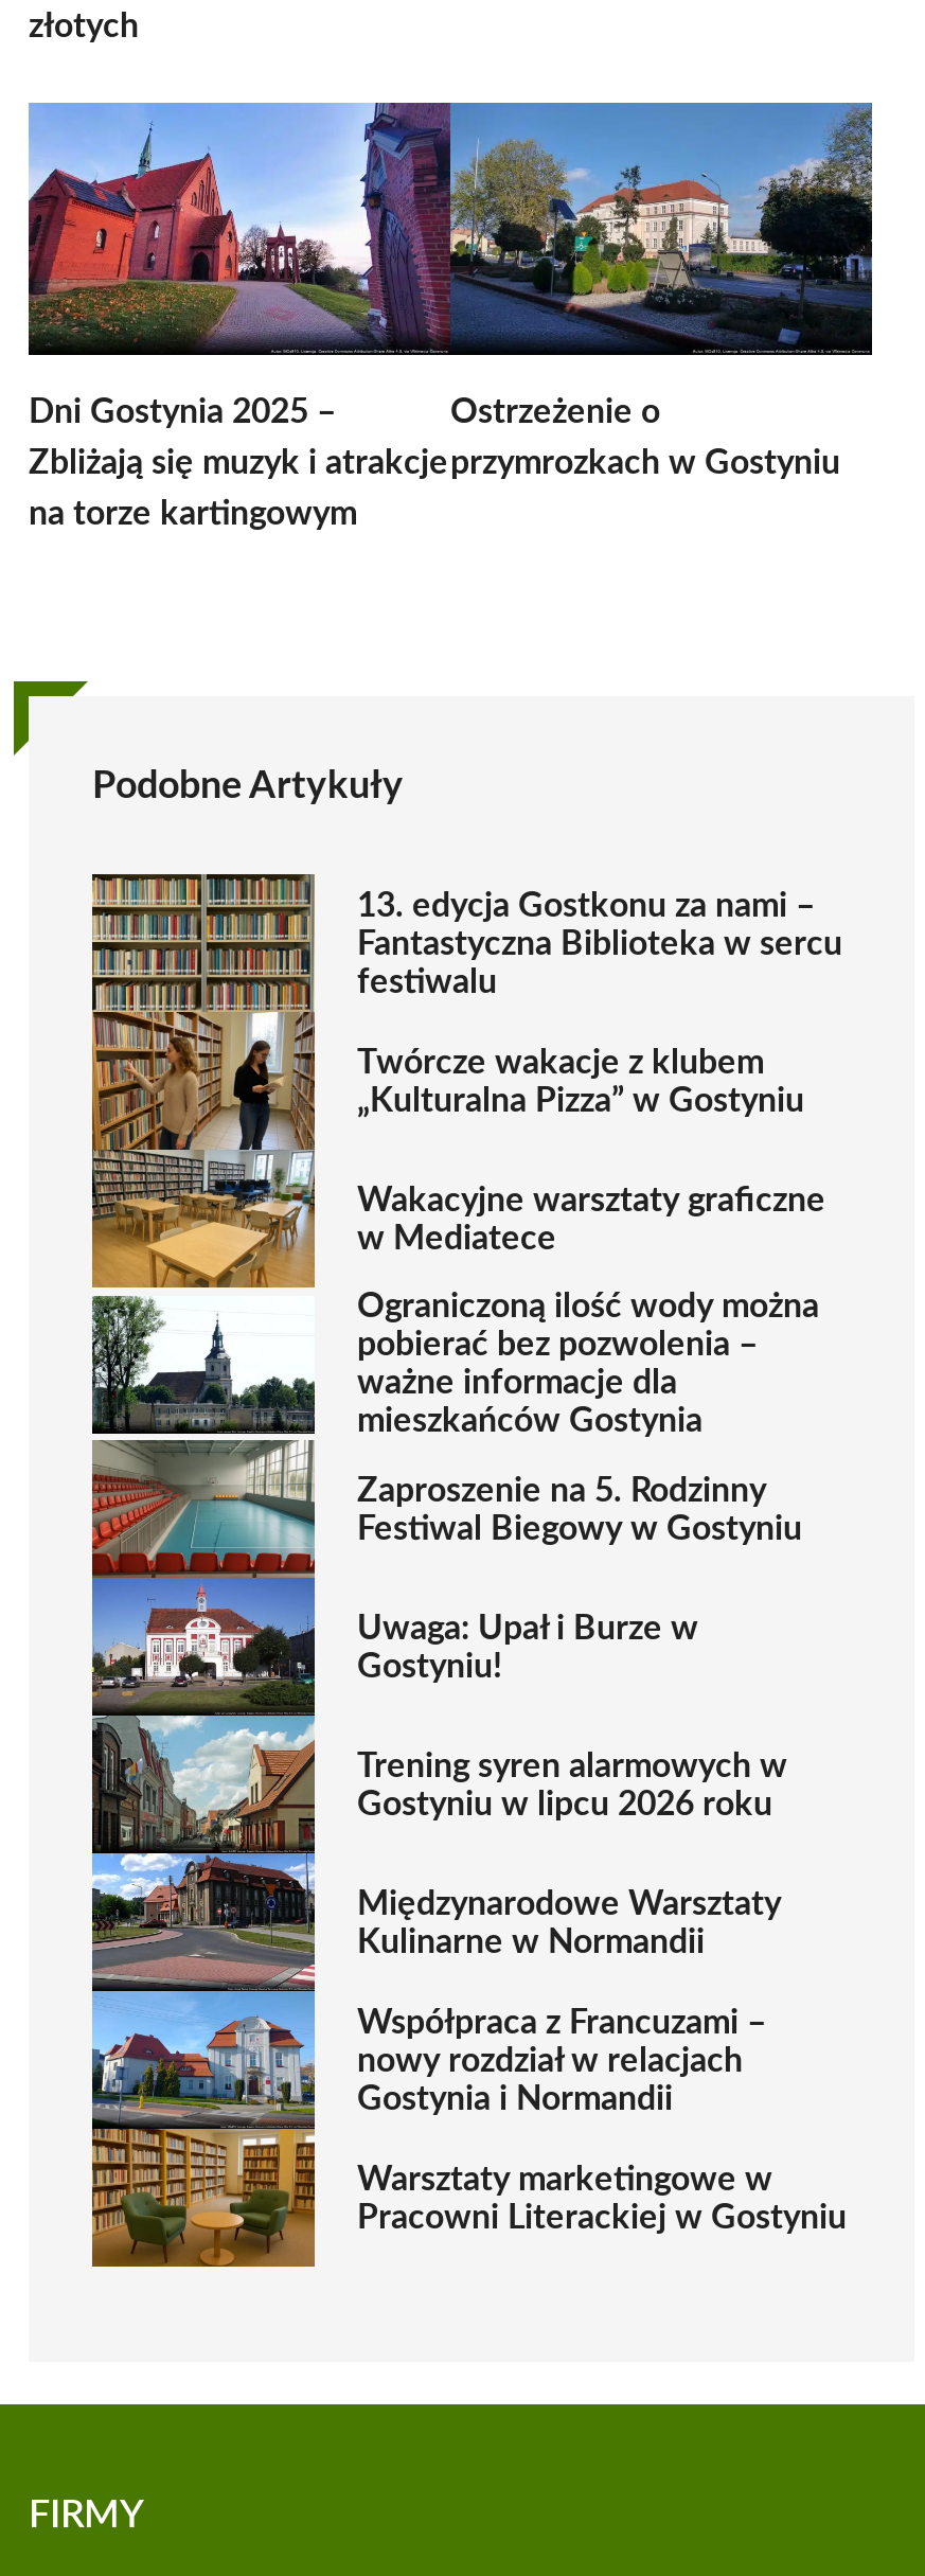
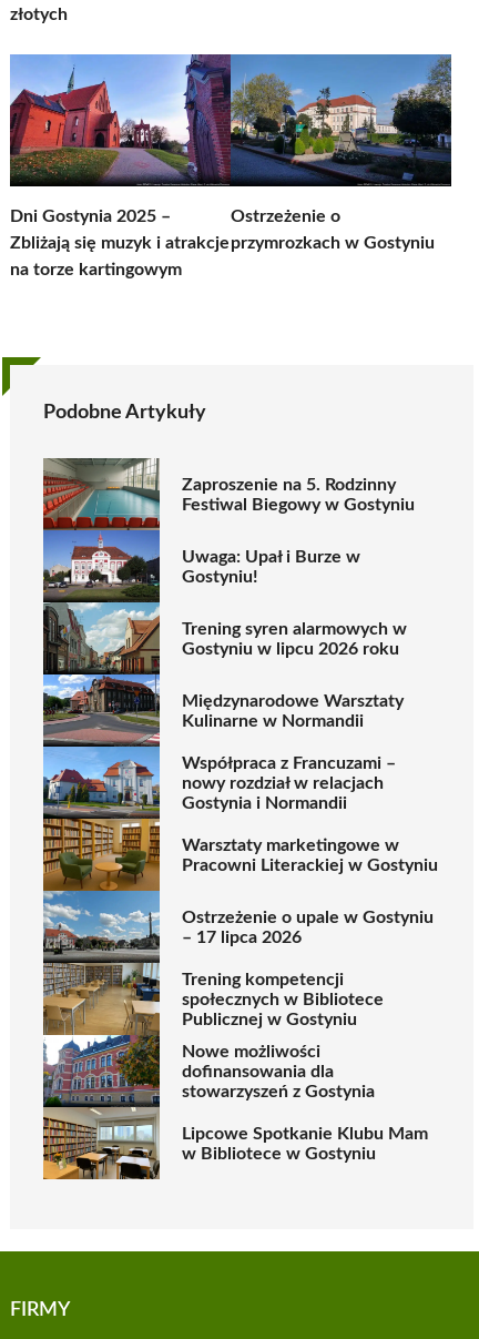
- [image]
- 13. edycja Gostkonu za nami –
- Fantastyczna Biblioteka w sercu
- festiwalu
- Twórcze wakacje z klubem
- „Kulturalna Pizza” w Gostyniu
- Wakacyjne warsztaty graficzne
- w Mediatece
- Ograniczoną ilość wody można
- pobierać bez pozwolenia –
- ważne informacje dla
- mieszkańców Gostynia

moved up: Zaproszenie na 5. Rodzinny | Festiwal Biegowy w Gostyniu | Uwaga: Upał i Burze w | ... | Warsztaty marketingowe w | Pracowni Literackiej w Gostyniu

+ [image]
+ Ostrzeżenie o upale w Gostyniu
+ – 17 lipca 2026
+ Trening kompetencji
+ społecznych w Bibliotece
+ Publicznej w Gostyniu
+ Nowe możliwości
+ dofinansowania dla
+ stowarzyszeń z Gostynia
+ Lipcowe Spotkanie Klubu Mam
+ w Bibliotece w Gostyniu
